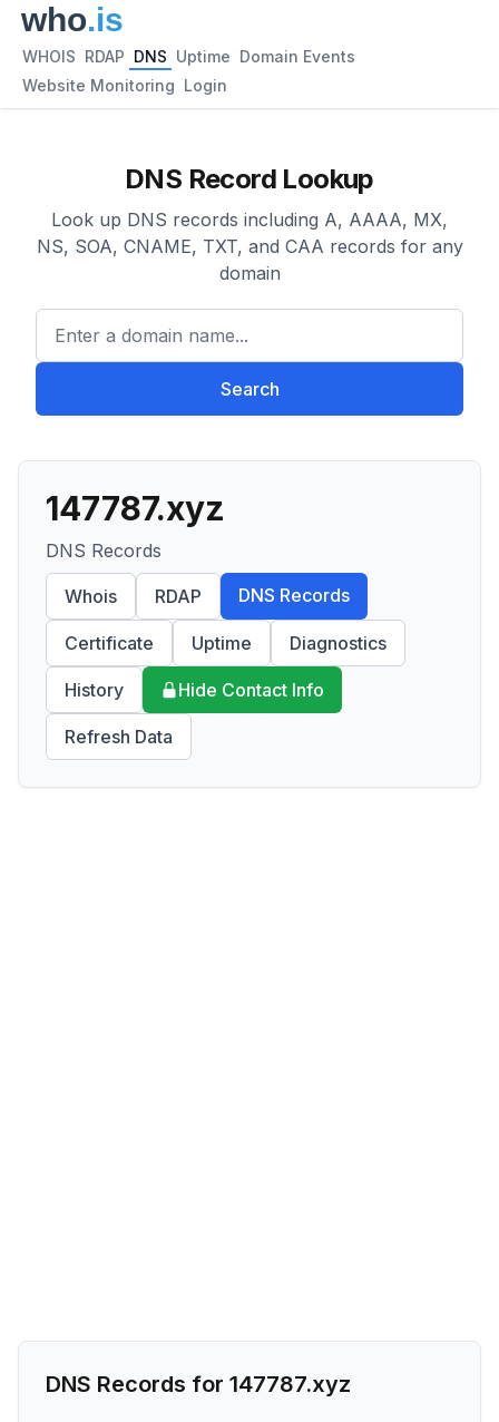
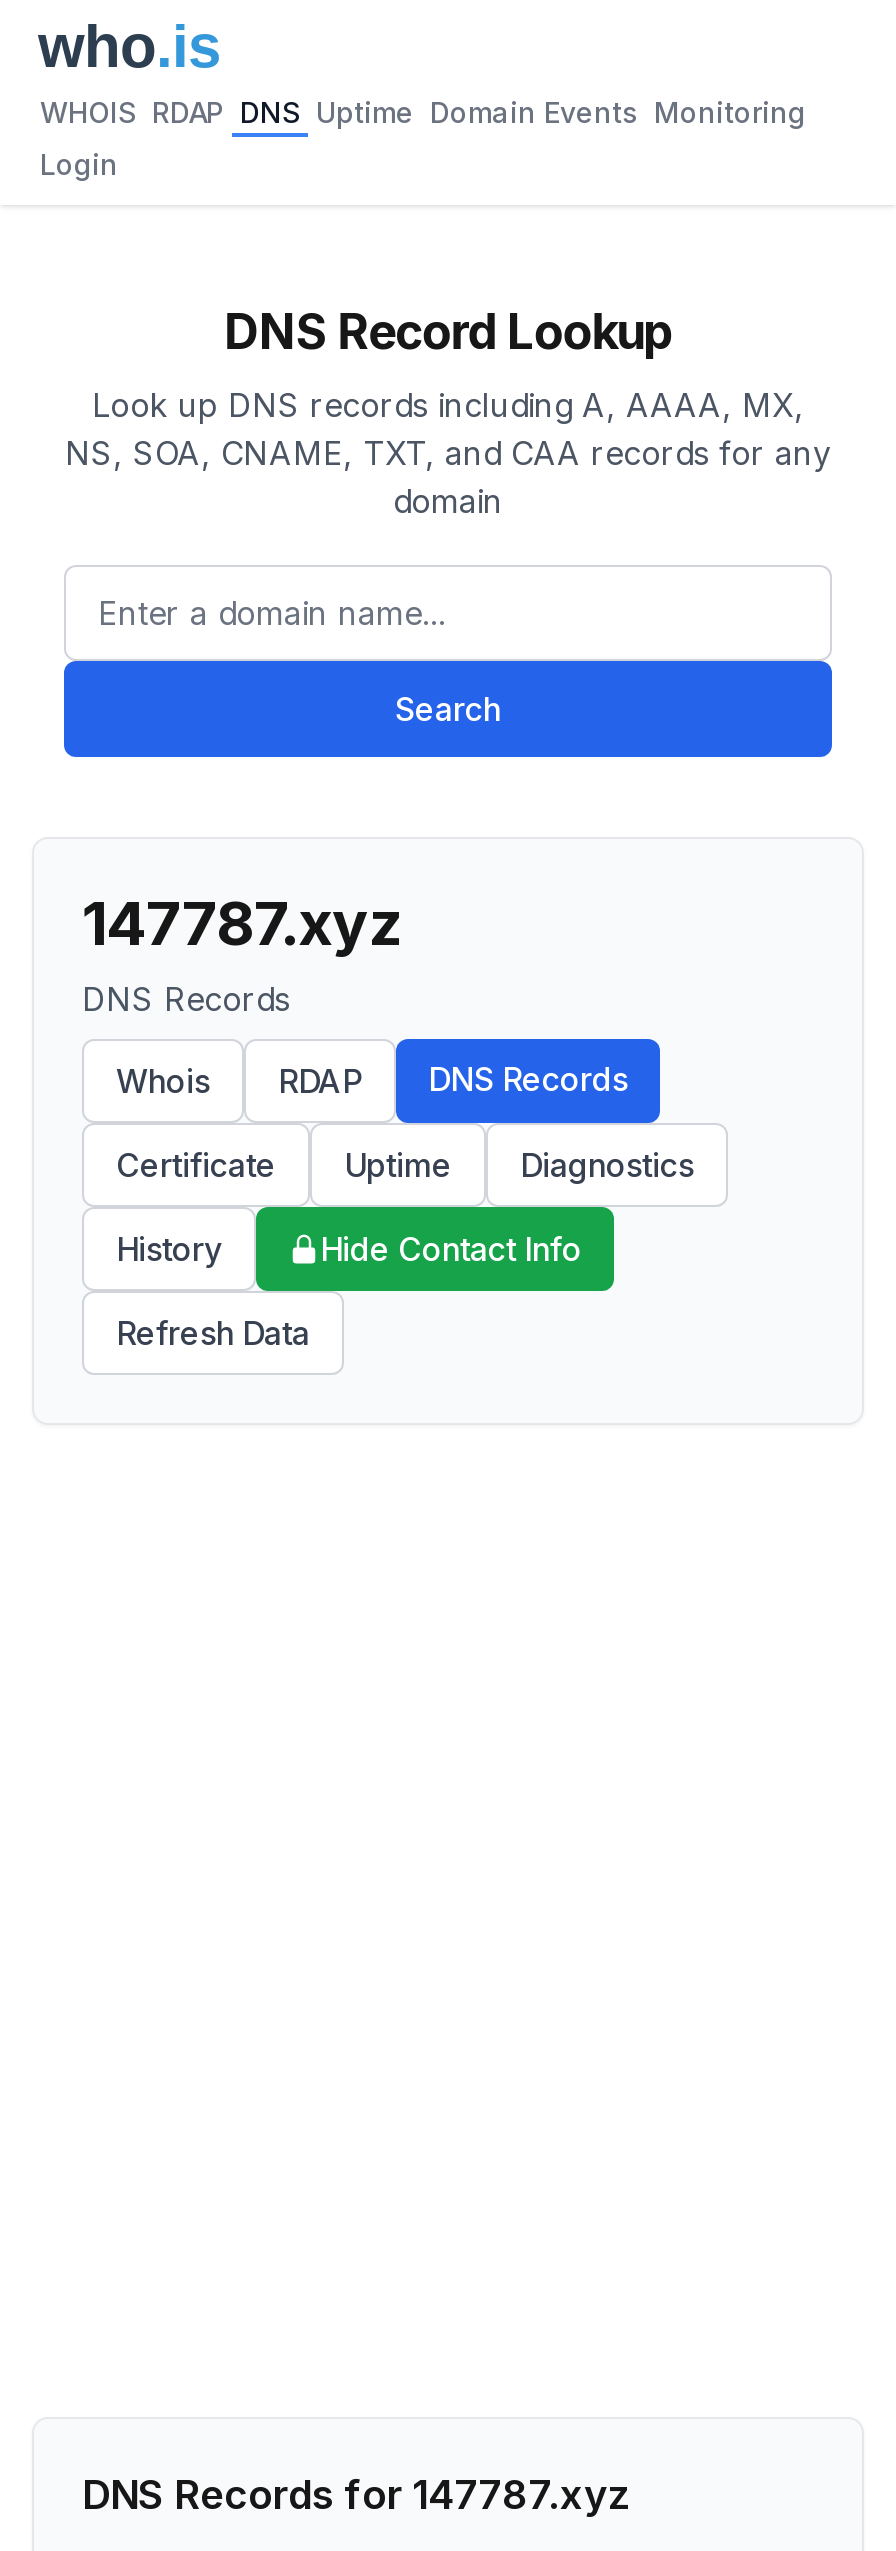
- WHOIS RDAP DNS Uptime Domain Events
+ WHOIS RDAP DNS Uptime Domain Events Monitoring

- Website Monitoring Login
+ Login
